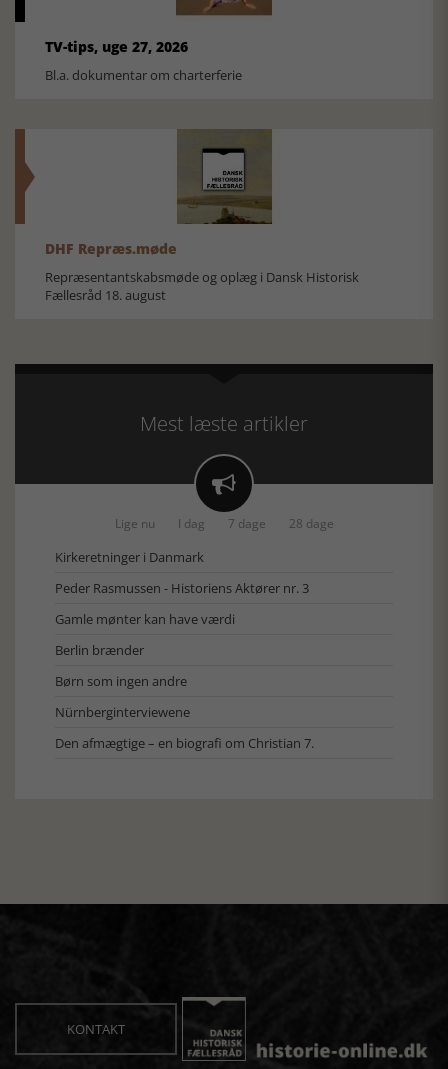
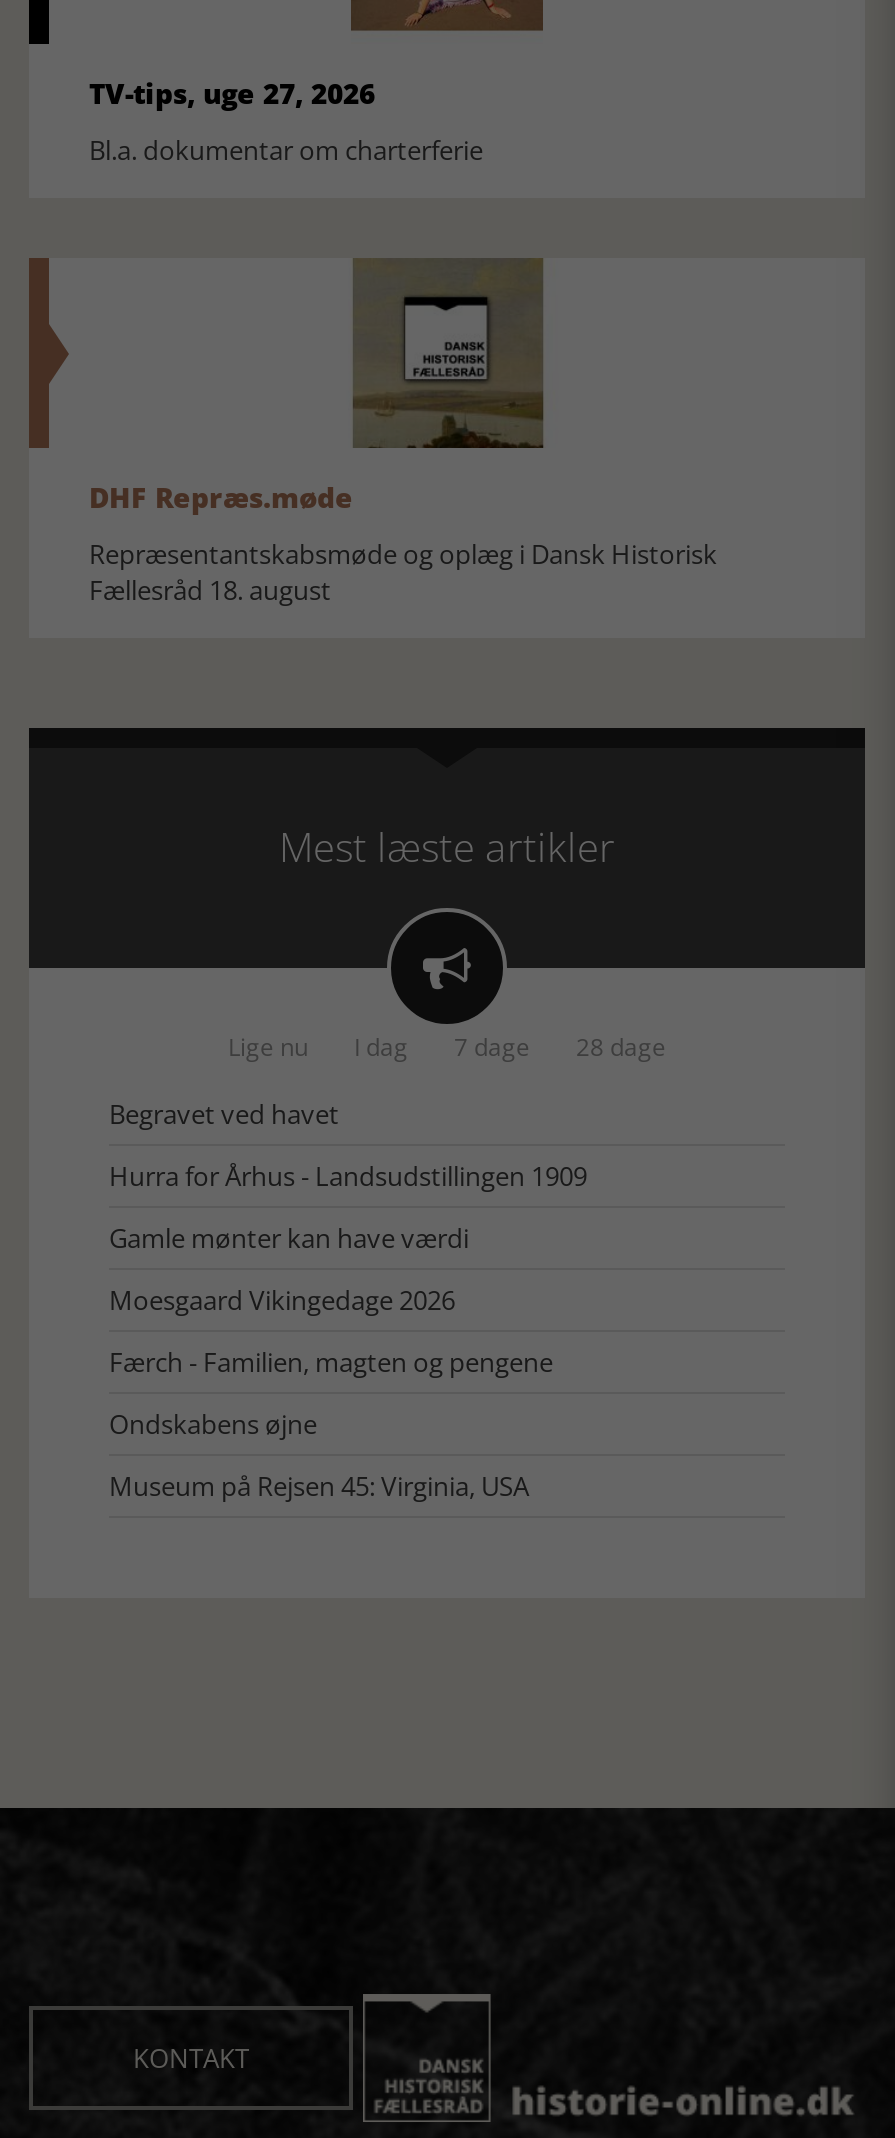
- Kirkeretninger i Danmark
+ Begravet ved havet

- Peder Rasmussen - Historiens Aktører nr. 3
+ Hurra for Århus - Landsudstillingen 1909

- Berlin brænder
+ Moesgaard Vikingedage 2026

- Børn som ingen andre
+ Færch - Familien, magten og pengene

- Nürnberginterviewene
+ Ondskabens øjne

- Den afmægtige – en biografi om Christian 7.
+ Museum på Rejsen 45: Virginia, USA
